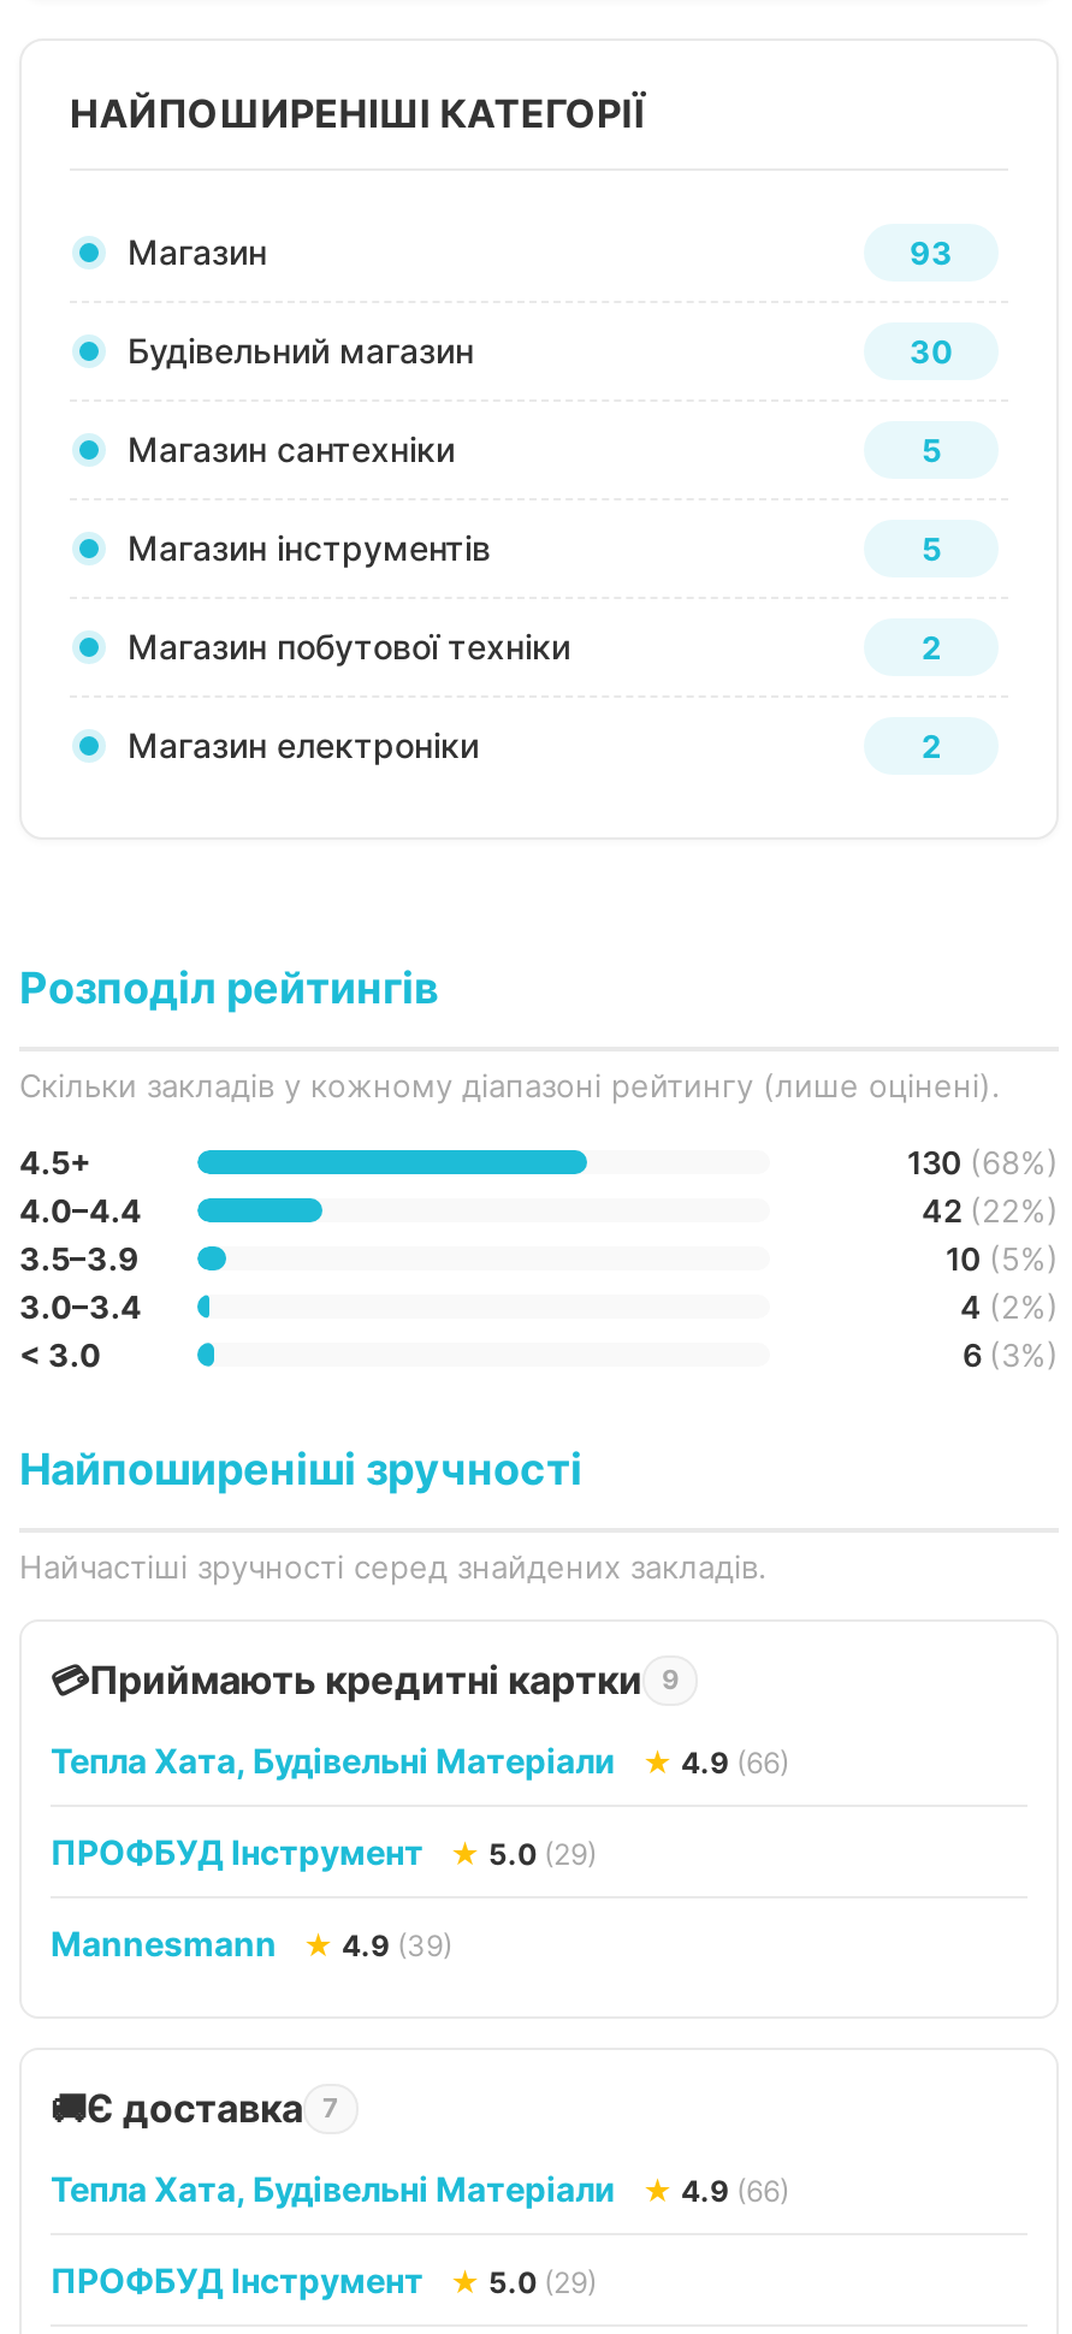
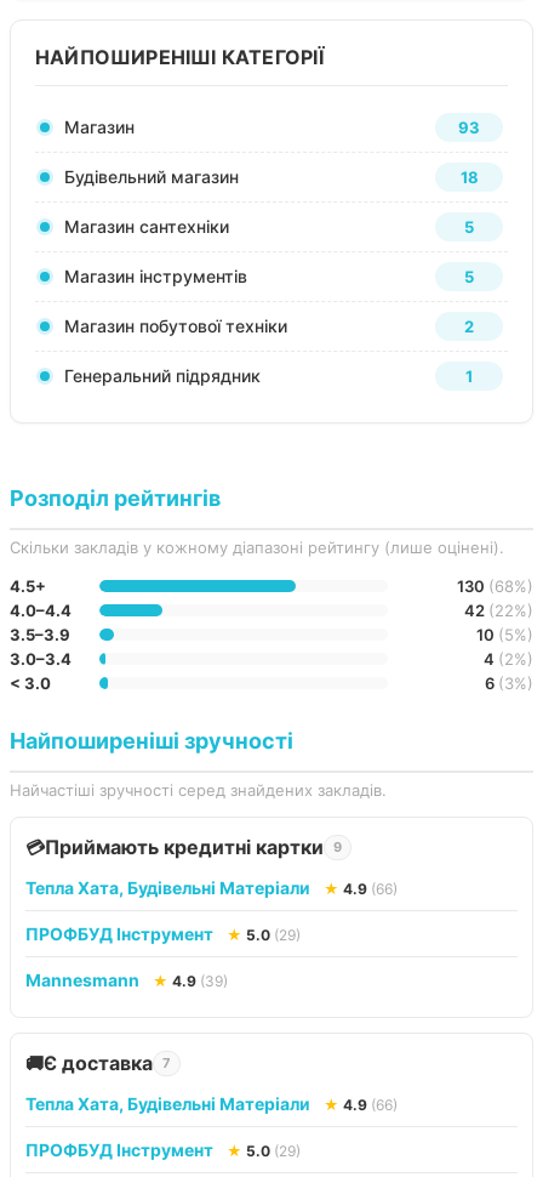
- 30
+ 18

- Магазин електроніки
- 2
+ Генеральний підрядник
+ 1
